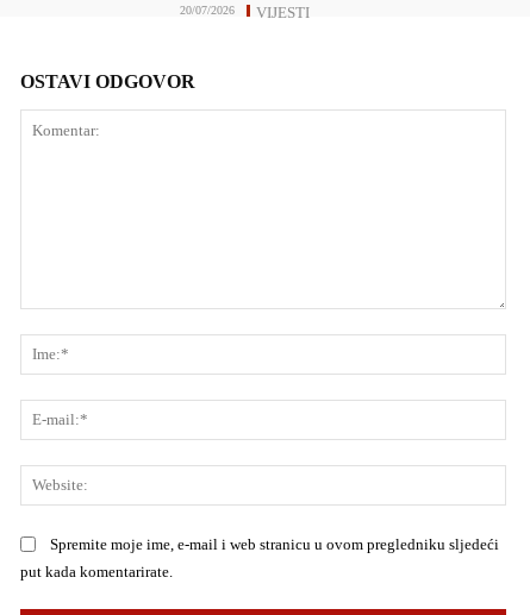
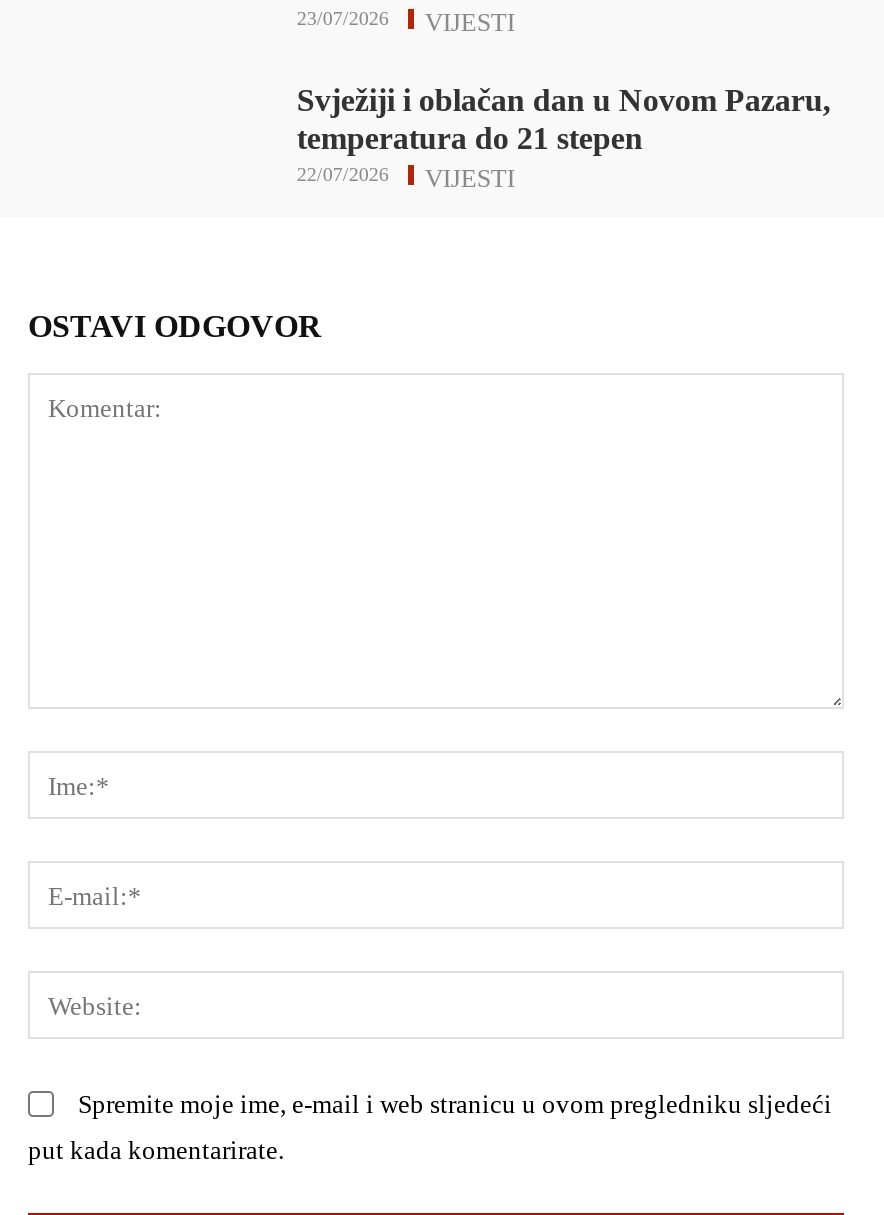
- 20/07/2026
+ 23/07/2026
+ Svježiji i oblačan dan u Novom Pazaru,
+ temperatura do 21 stepen
+ VIJESTI
+ 22/07/2026
